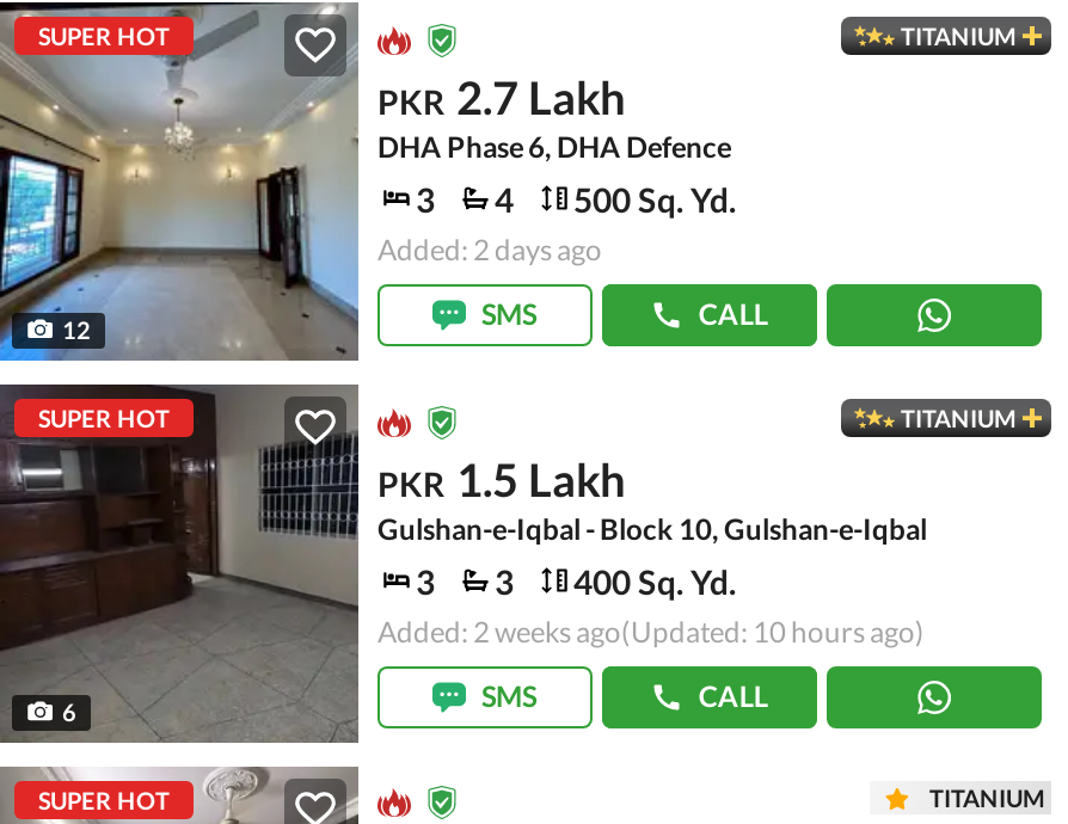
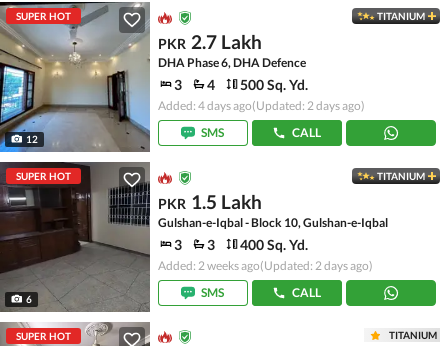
- Added: 2 days ago
+ Added: 4 days ago(Updated: 2 days ago)

- Added: 2 weeks ago(Updated: 10 hours ago)
+ Added: 2 weeks ago(Updated: 2 days ago)
